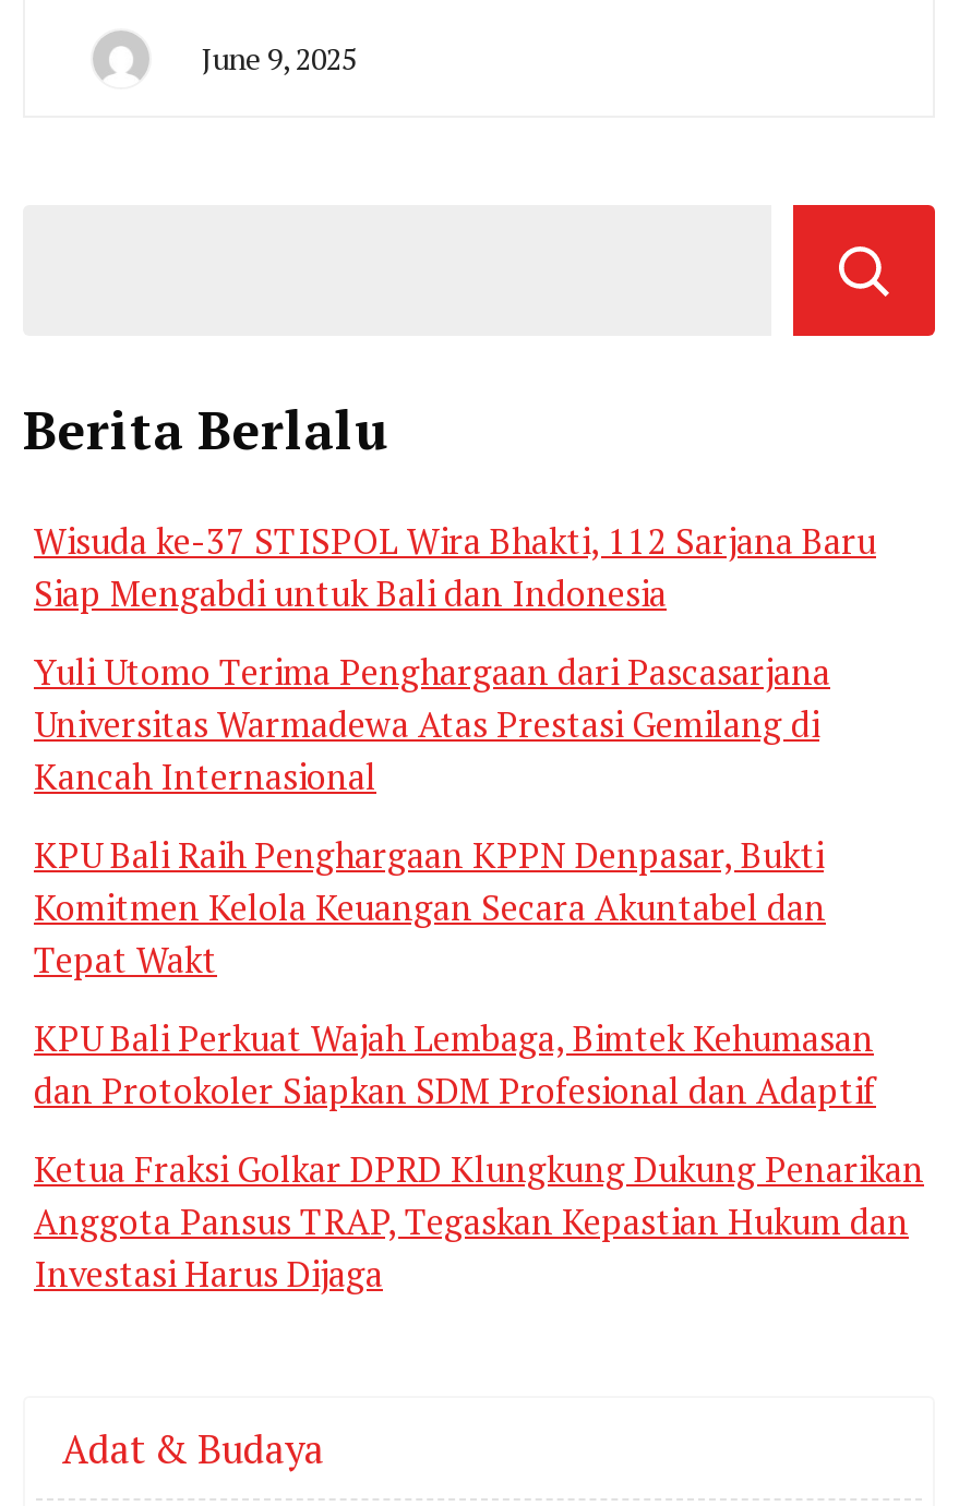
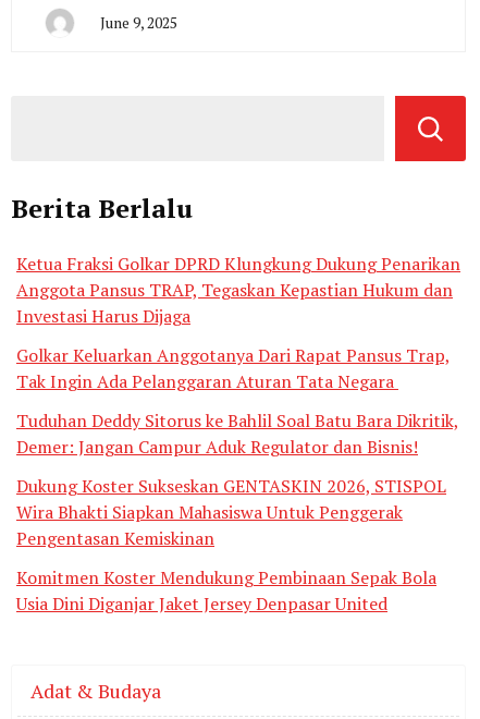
- Wisuda ke-37 STISPOL Wira Bhakti, 112 Sarjana Baru
- Siap Mengabdi untuk Bali dan Indonesia
- Yuli Utomo Terima Penghargaan dari Pascasarjana
- Universitas Warmadewa Atas Prestasi Gemilang di
- Kancah Internasional
- KPU Bali Raih Penghargaan KPPN Denpasar, Bukti
- Komitmen Kelola Keuangan Secara Akuntabel dan
- Tepat Wakt
- KPU Bali Perkuat Wajah Lembaga, Bimtek Kehumasan
- dan Protokoler Siapkan SDM Profesional dan Adaptif

moved up: Ketua Fraksi Golkar DPRD Klungkung Dukung Penarikan | Anggota Pansus TRAP, Tegaskan Kepastian Hukum dan | Investasi Harus Dijaga

+ Golkar Keluarkan Anggotanya Dari Rapat Pansus Trap,
+ Tak Ingin Ada Pelanggaran Aturan Tata Negara
+ Tuduhan Deddy Sitorus ke Bahlil Soal Batu Bara Dikritik,
+ Demer: Jangan Campur Aduk Regulator dan Bisnis!
+ Dukung Koster Sukseskan GENTASKIN 2026, STISPOL
+ Wira Bhakti Siapkan Mahasiswa Untuk Penggerak
+ Pengentasan Kemiskinan
+ Komitmen Koster Mendukung Pembinaan Sepak Bola
+ Usia Dini Diganjar Jaket Jersey Denpasar United
